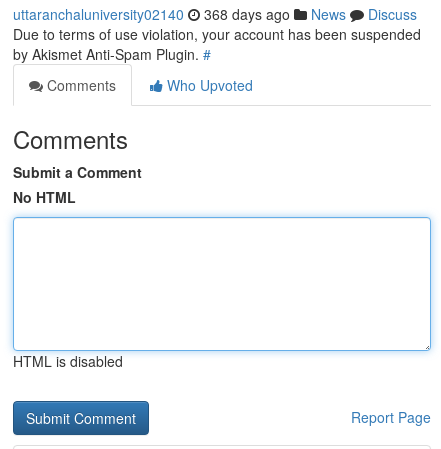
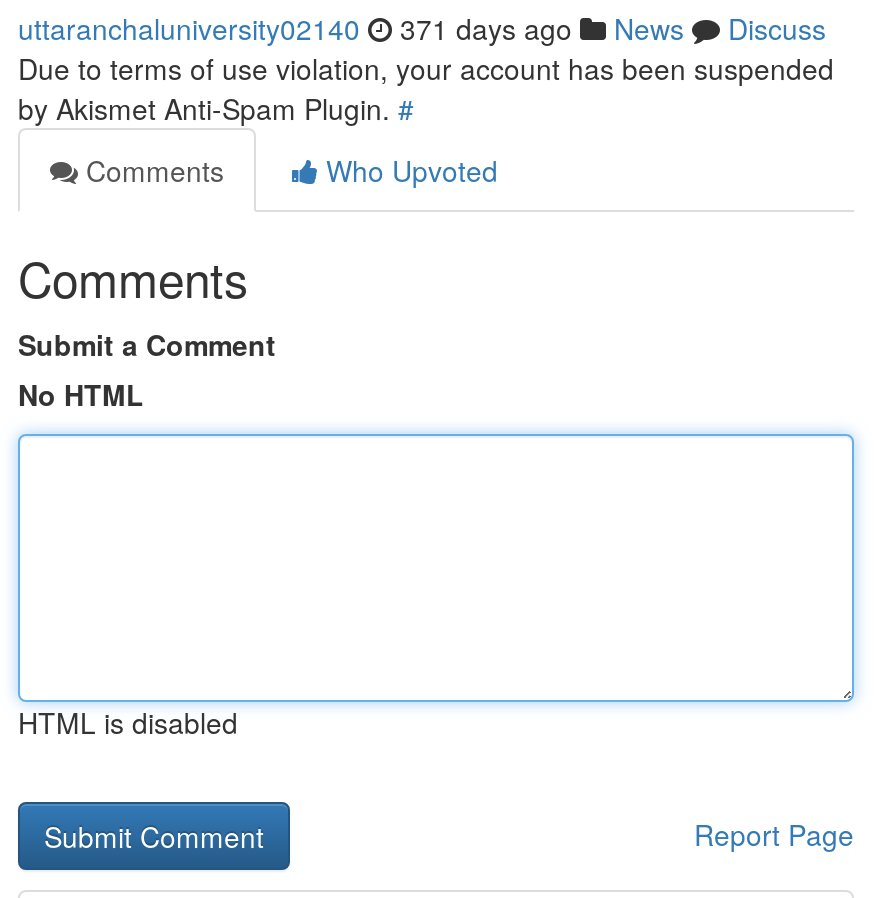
- uttaranchaluniversity02140 368 days ago News Discuss
+ uttaranchaluniversity02140 371 days ago News Discuss
